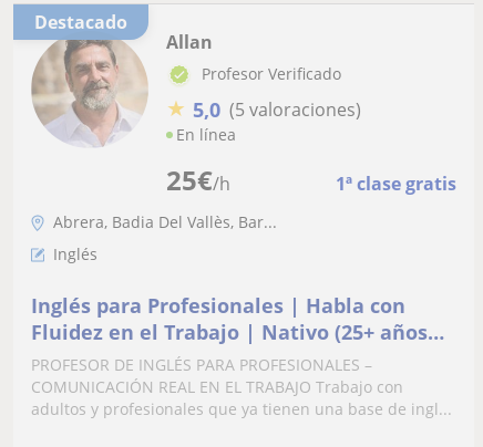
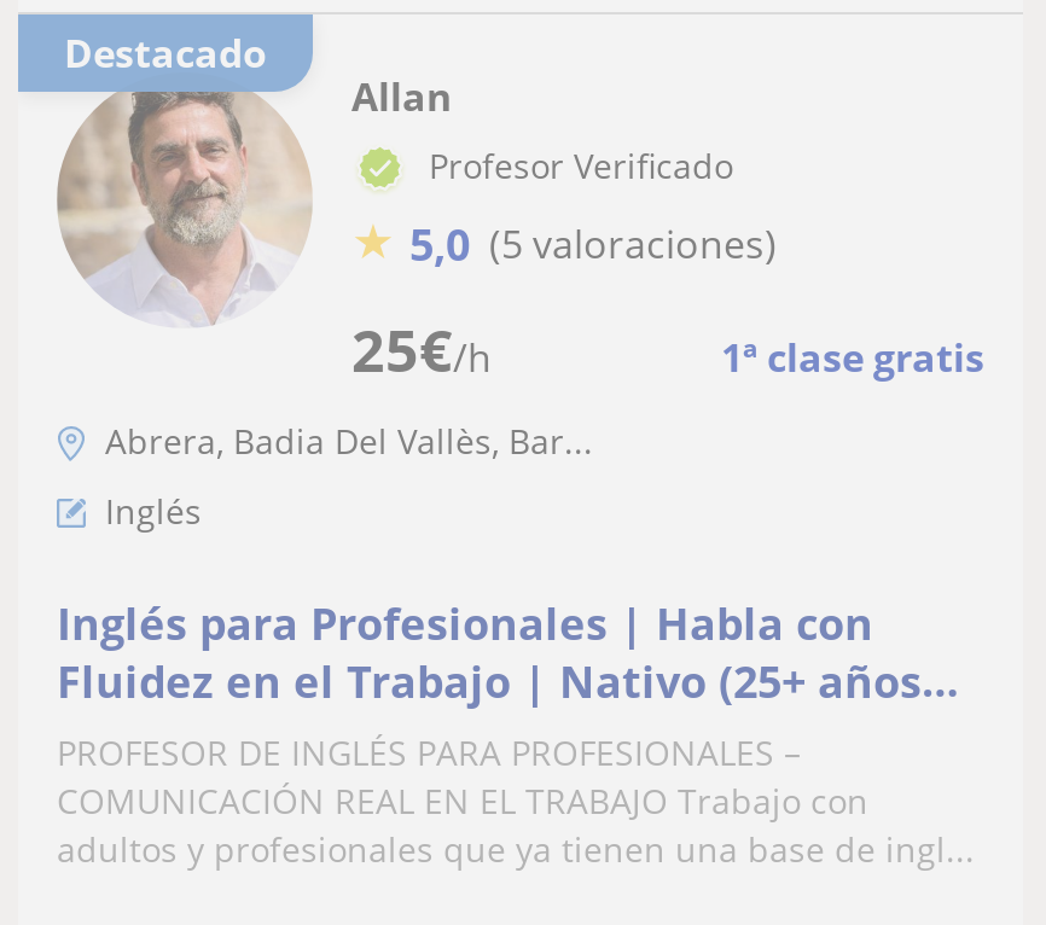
- En línea
